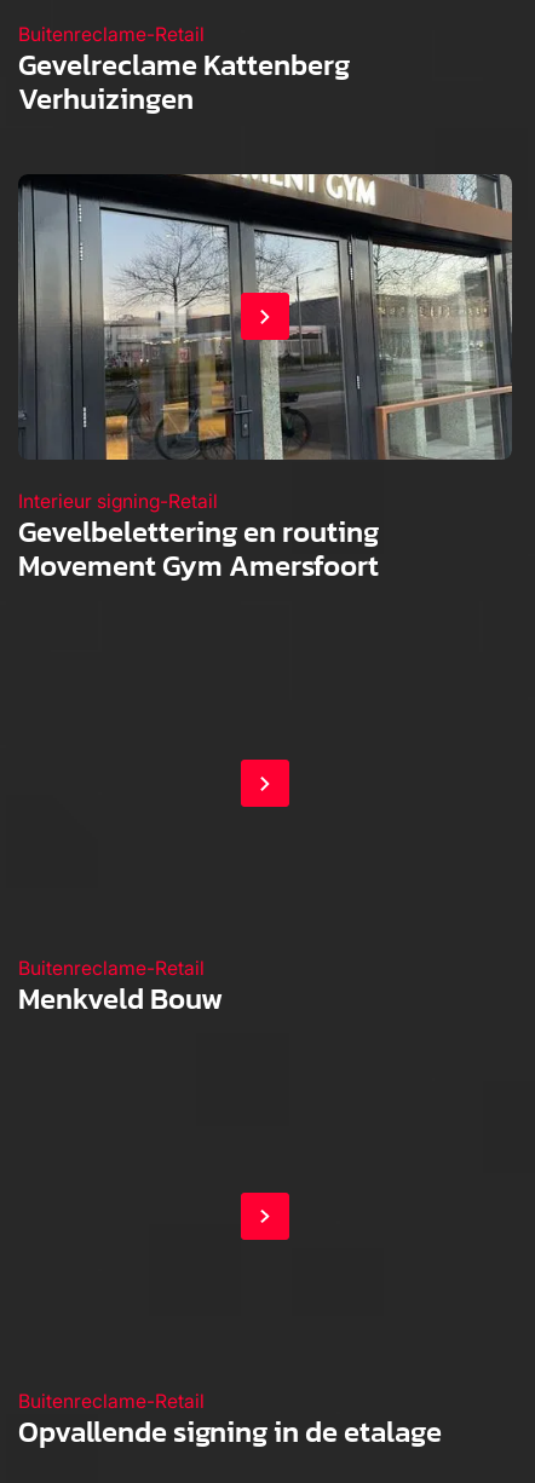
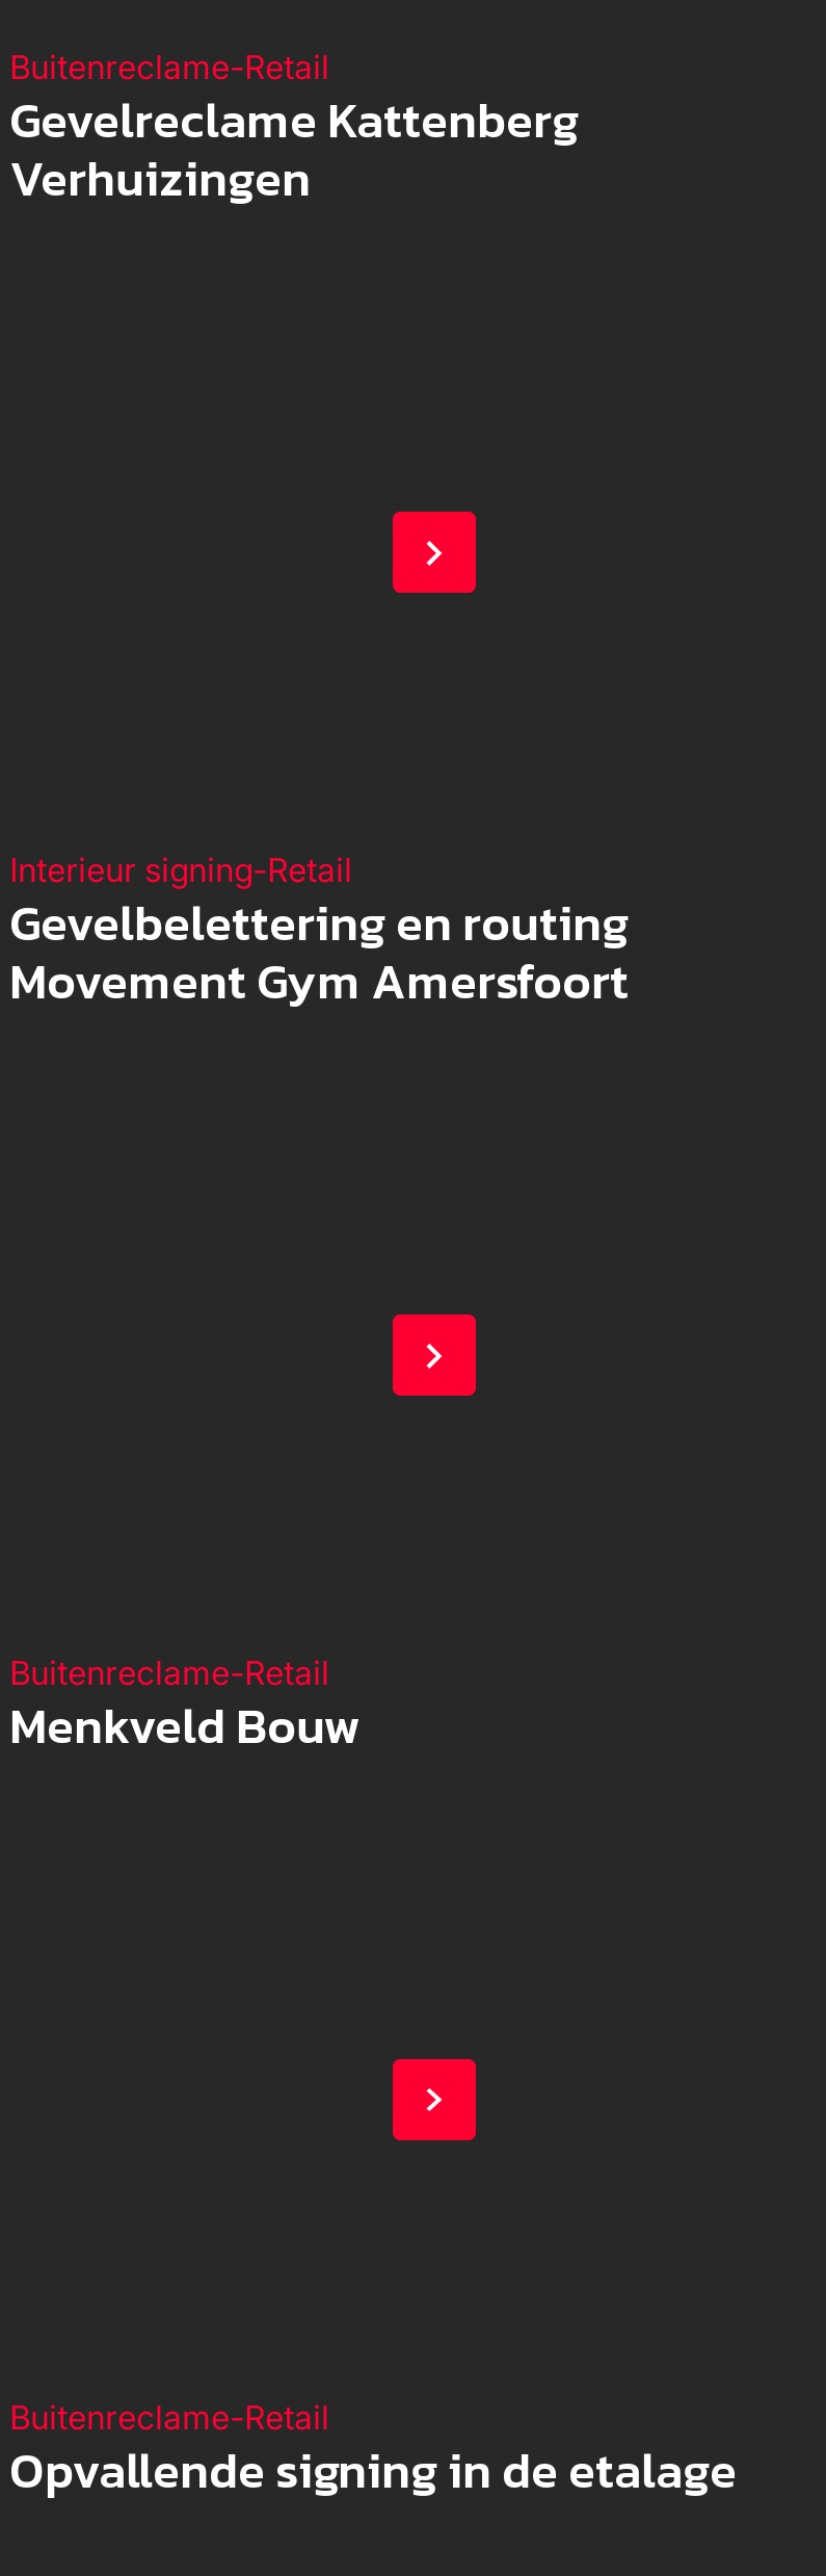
- [image]
